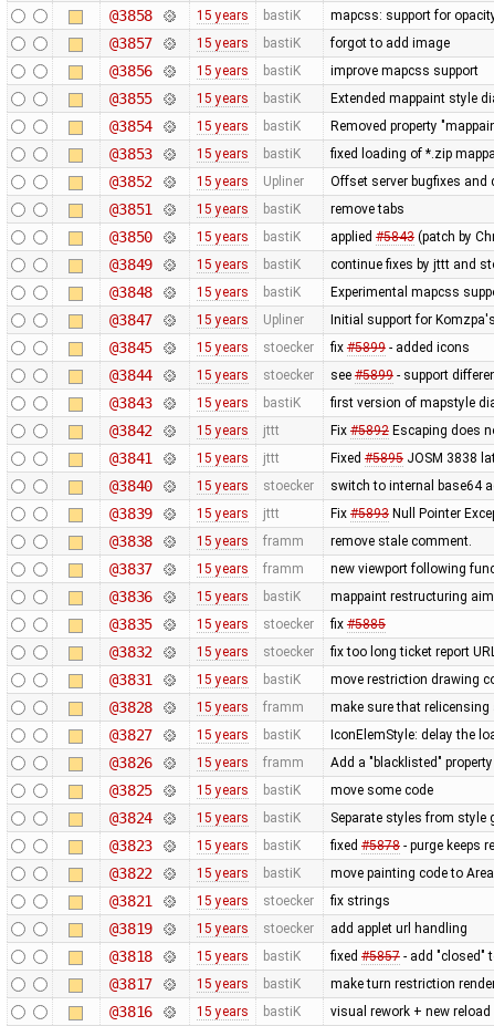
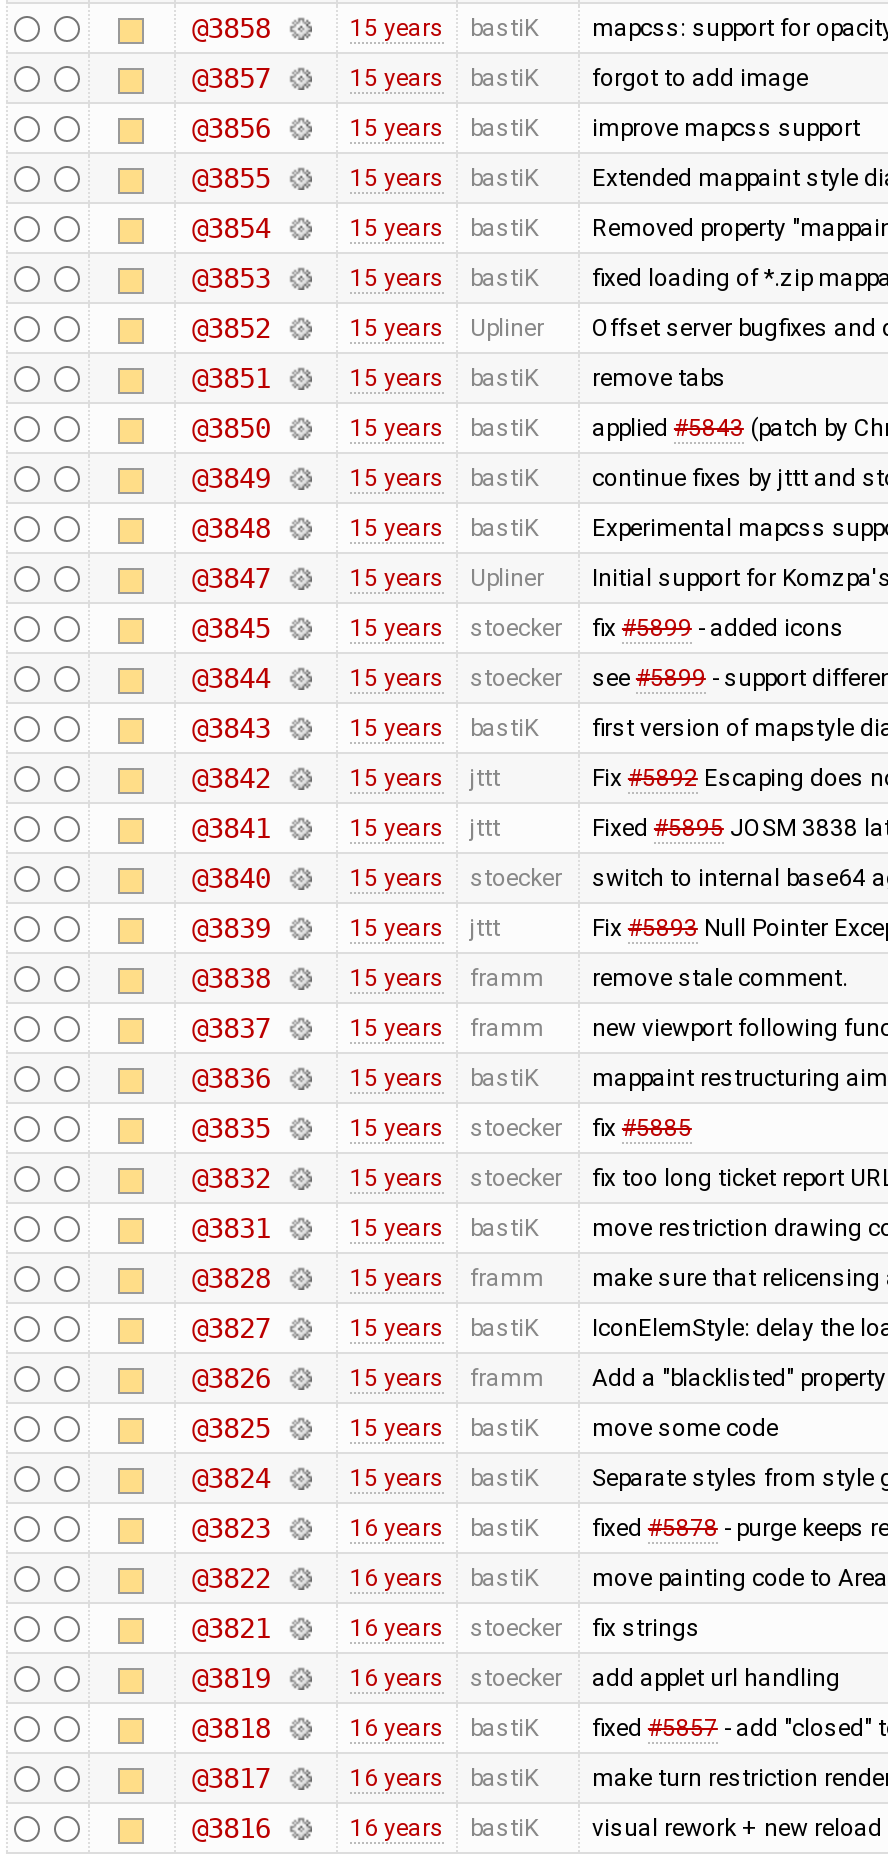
- 15 years
+ 16 years

- 15 years
+ 16 years

- 15 years stoecker fix strings
+ 16 years stoecker fix strings

- 15 years stoecker add applet url handling
+ 16 years stoecker add applet url handling

- 15 years
+ 16 years

- 15 years
+ 16 years

- 15 years
+ 16 years
